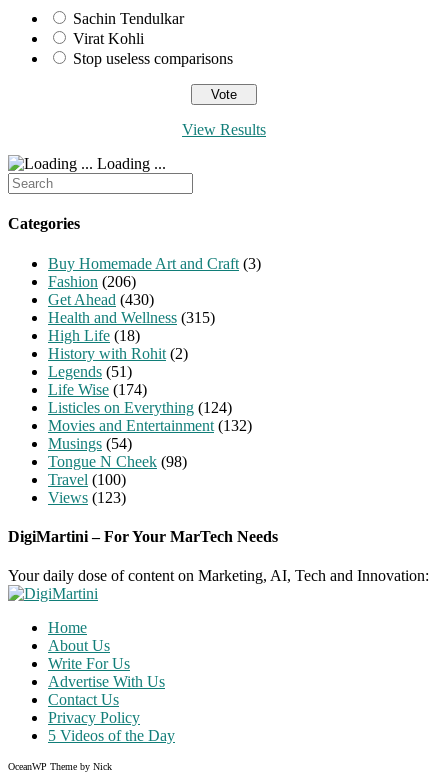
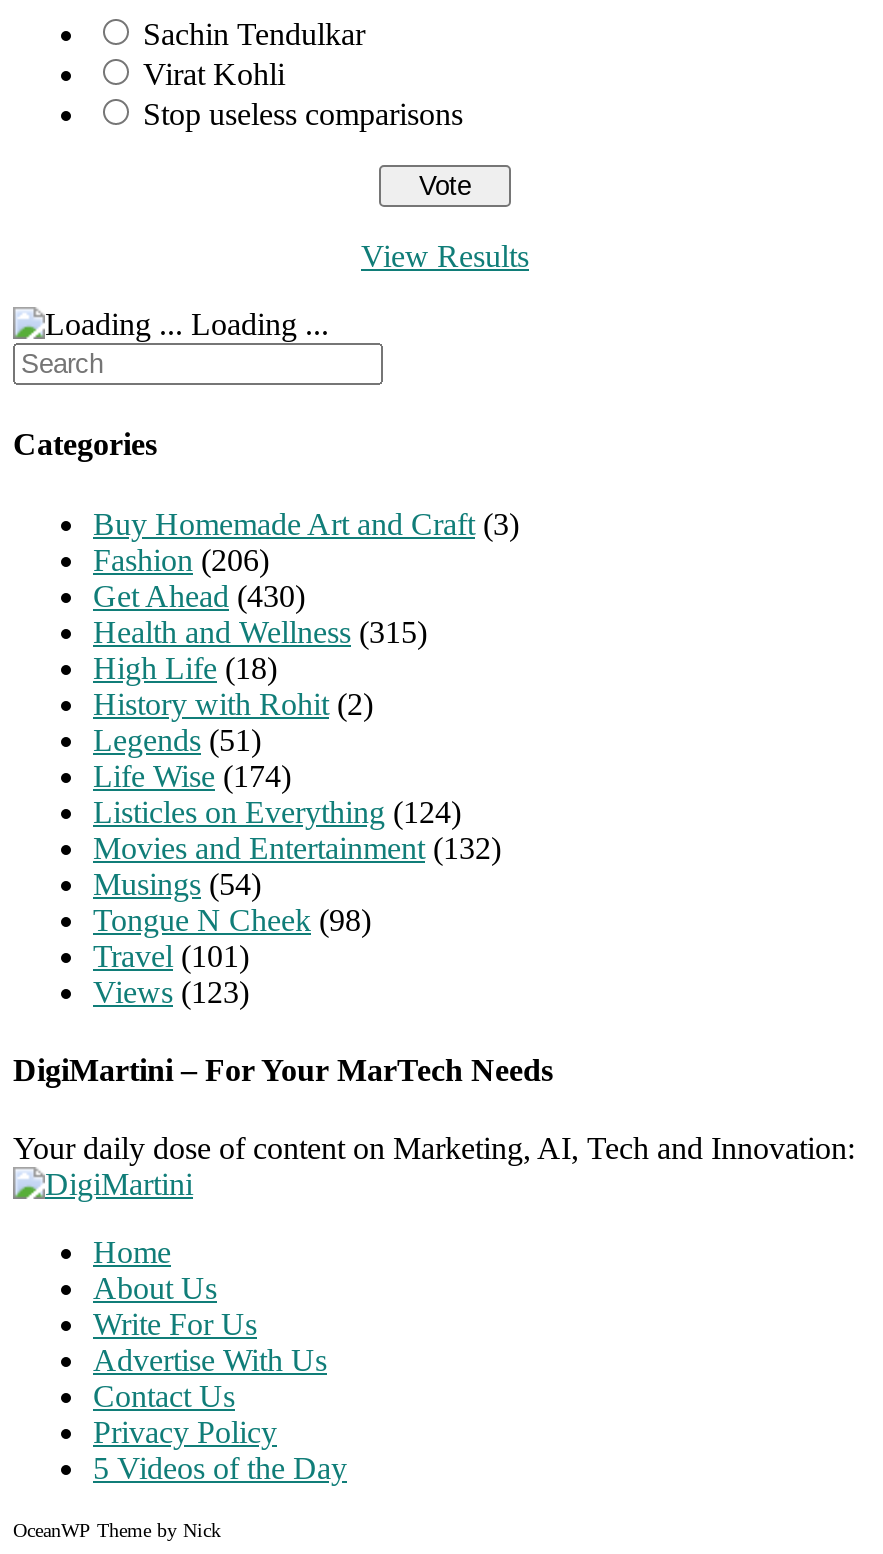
- Travel (100)
+ Travel (101)
